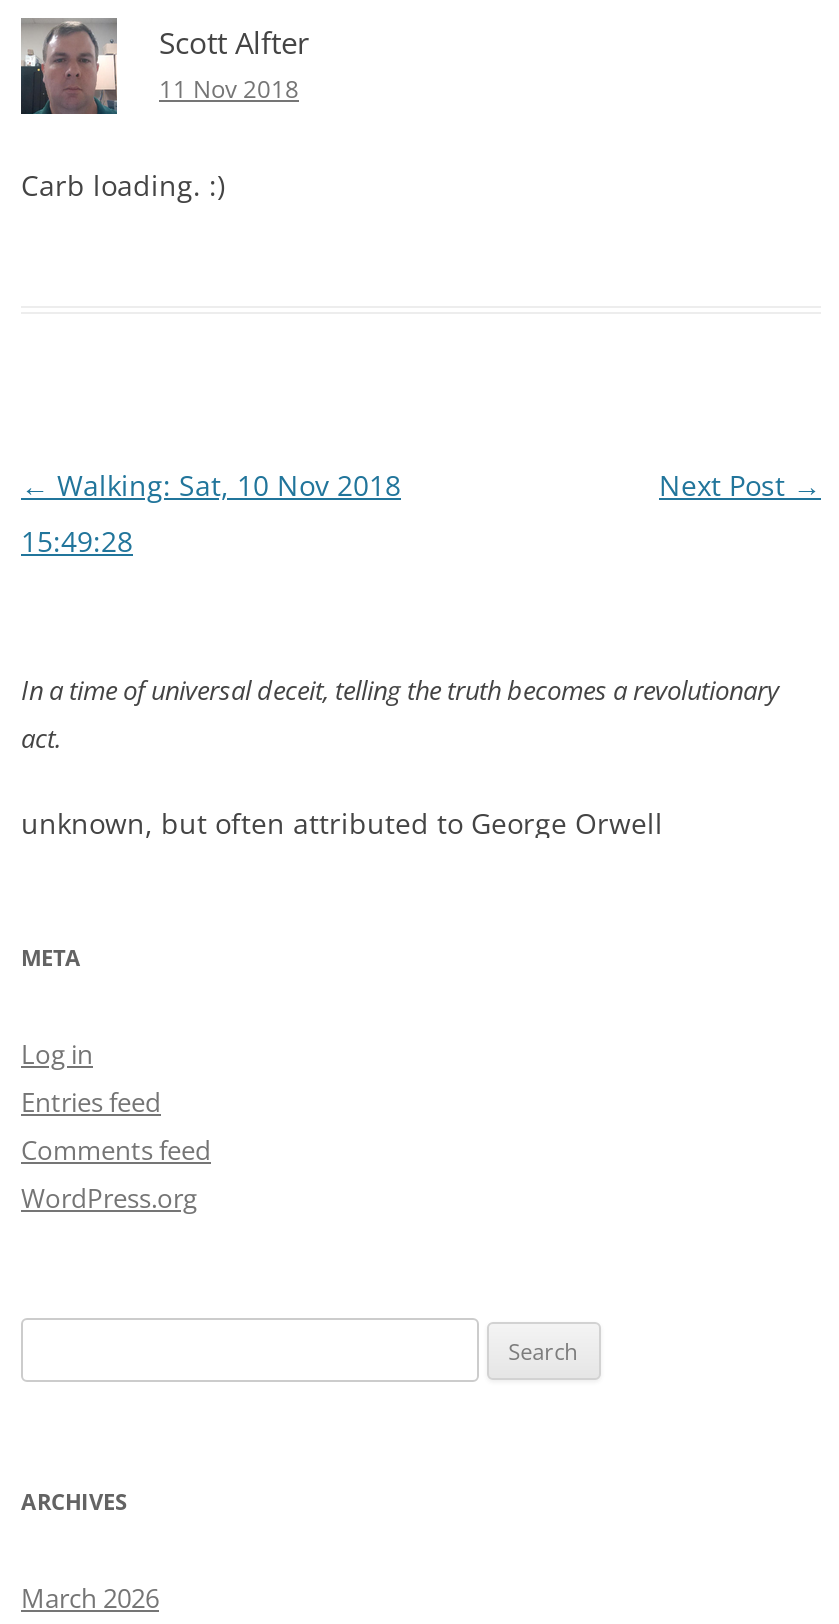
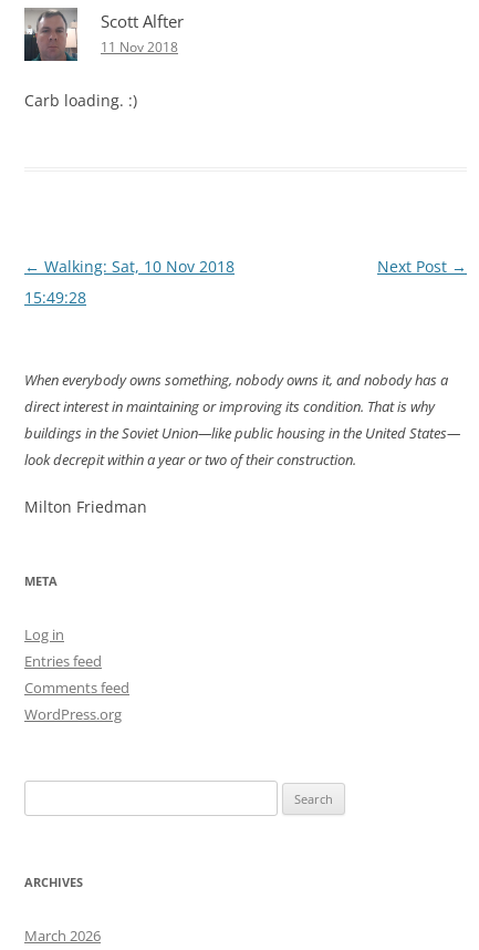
- In a time of universal deceit, telling the truth becomes a revolutionary
- act.
+ When everybody owns something, nobody owns it, and nobody has a
+ direct interest in maintaining or improving its condition. That is why
+ buildings in the Soviet Union—like public housing in the United States—
+ look decrepit within a year or two of their construction.

- unknown, but often attributed to George Orwell
+ Milton Friedman
